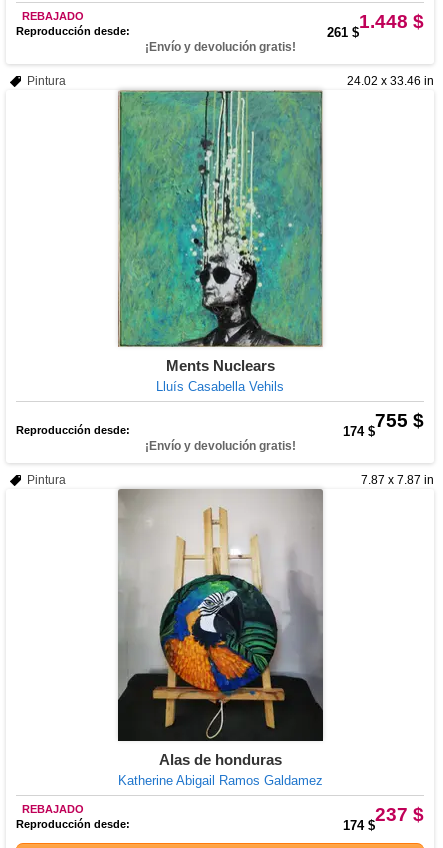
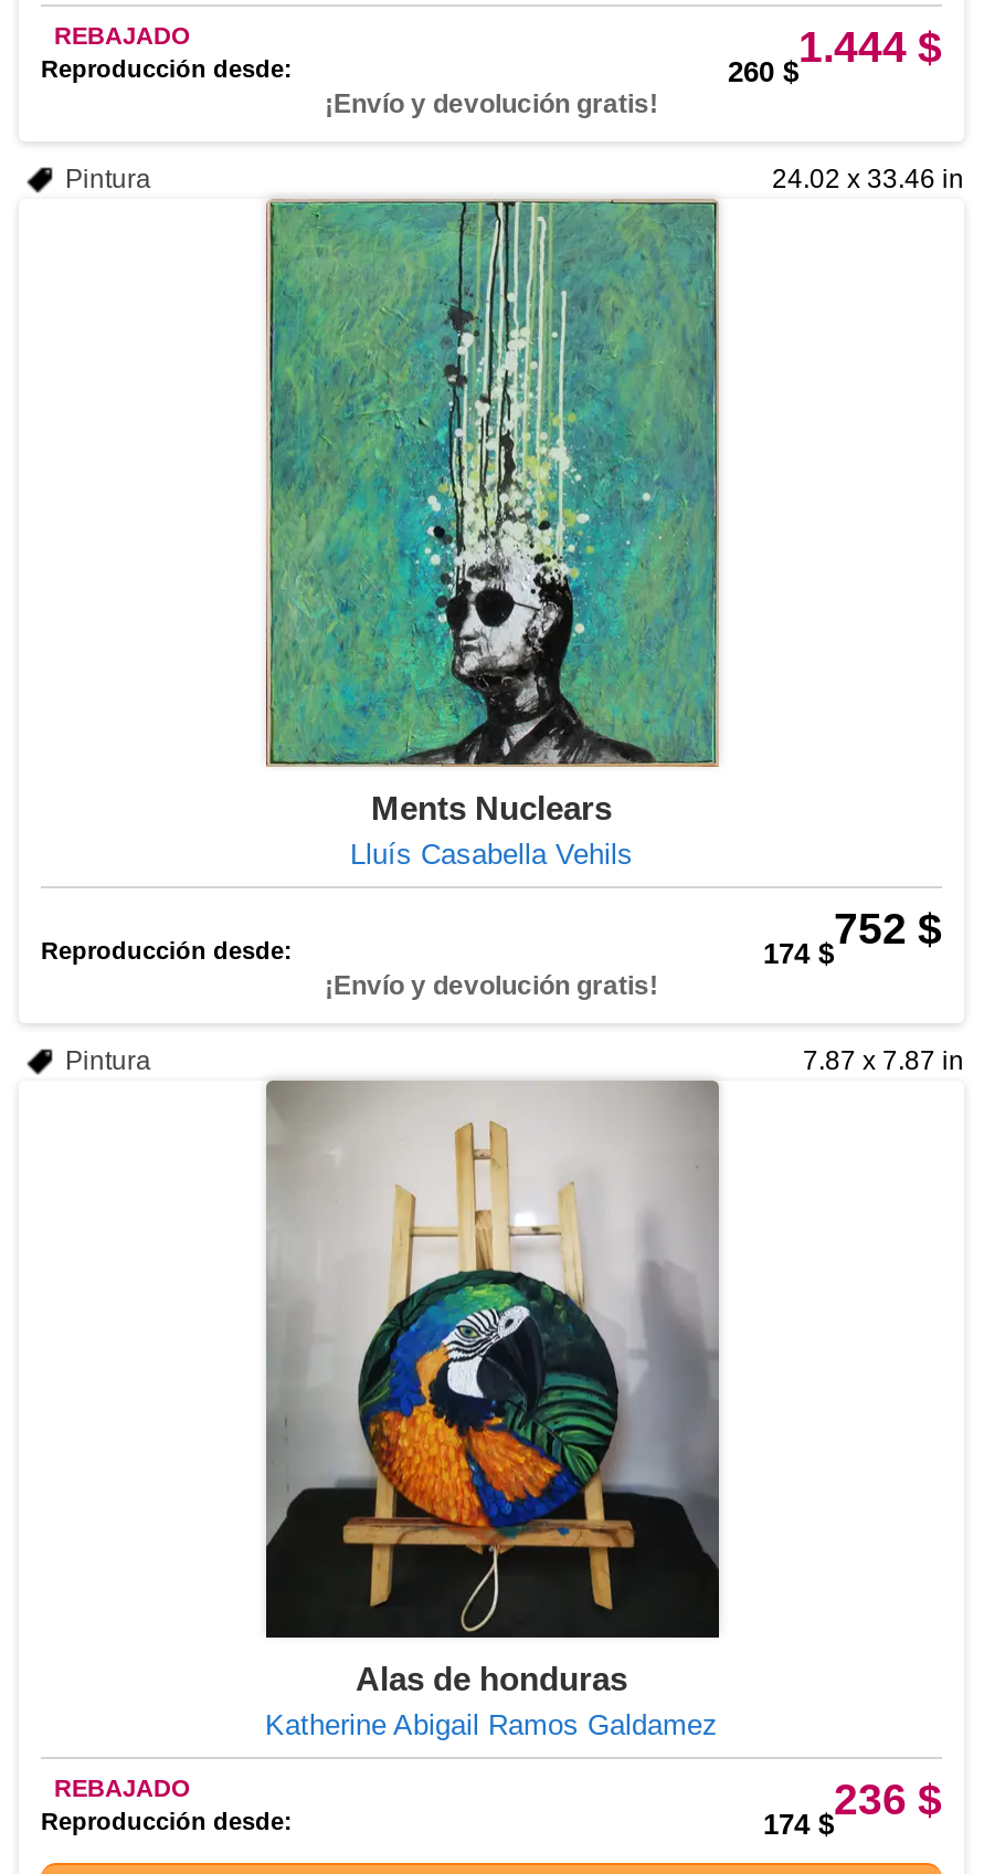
- 1.448 $
+ 1.444 $

- 261 $
+ 260 $

- 755 $
+ 752 $

- 237 $
+ 236 $
